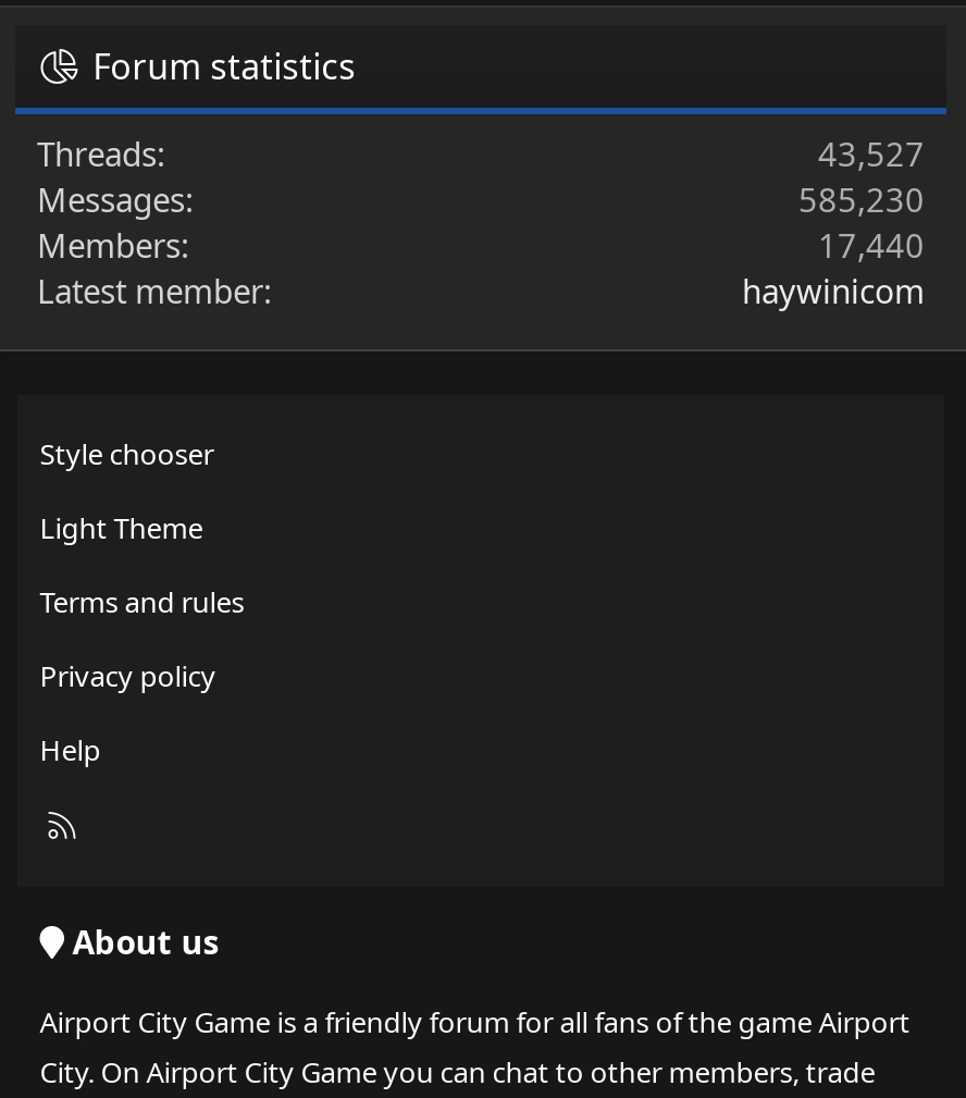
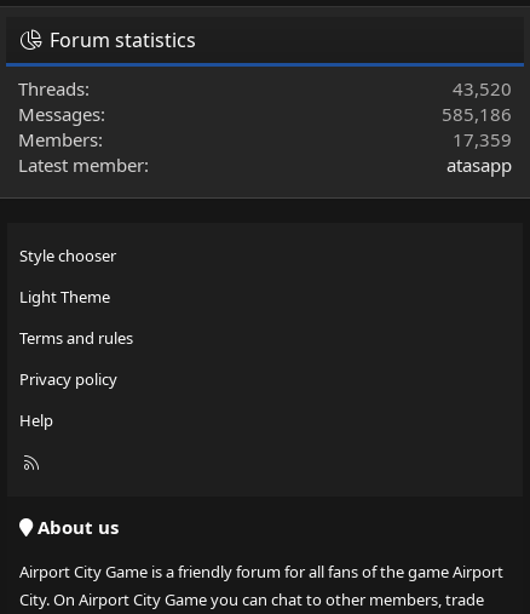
- 43,527
+ 43,520

- 585,230
+ 585,186

- 17,440
+ 17,359

- haywinicom
+ atasapp
